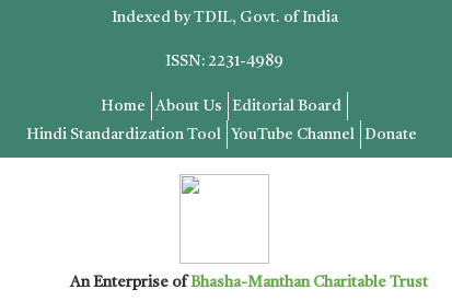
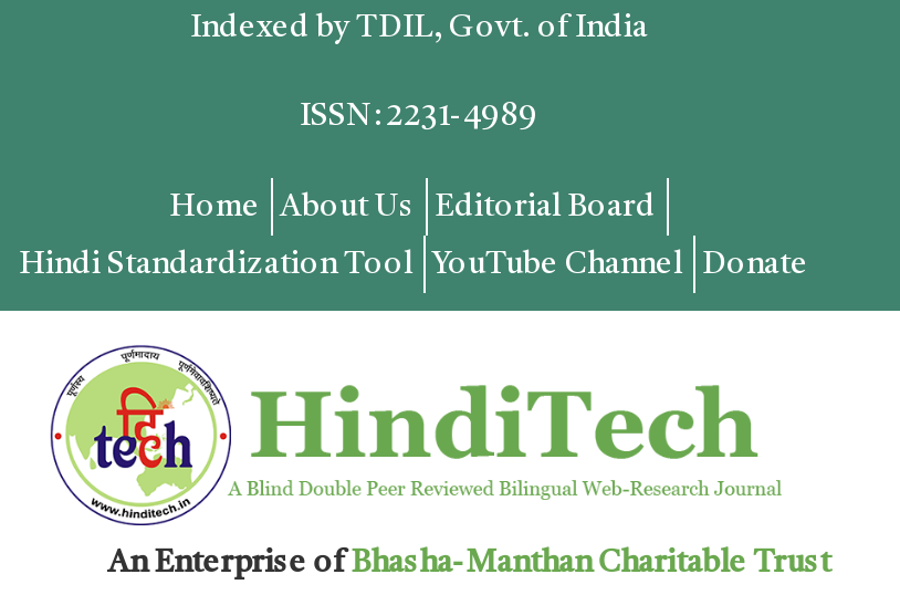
+ [image]
